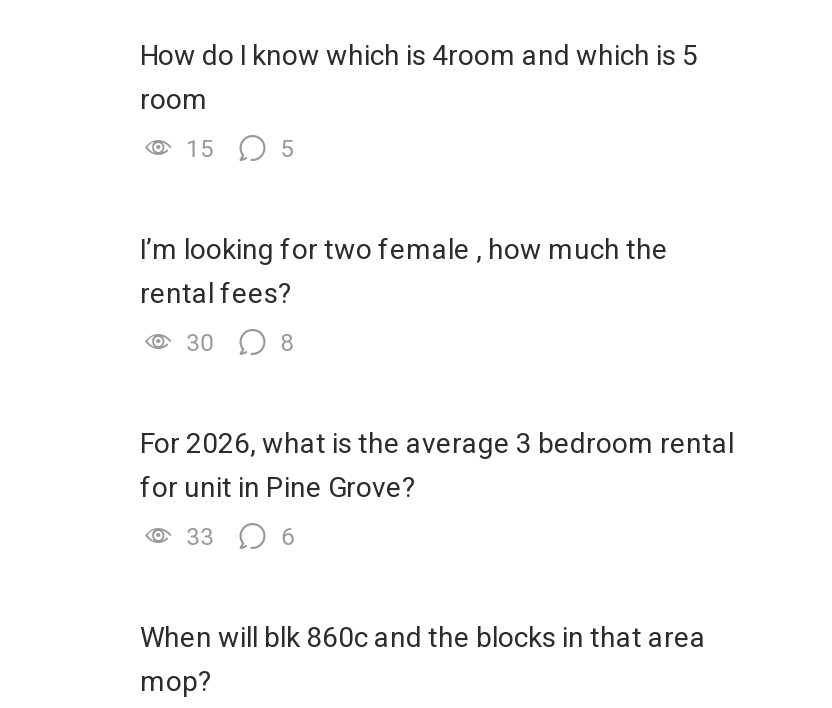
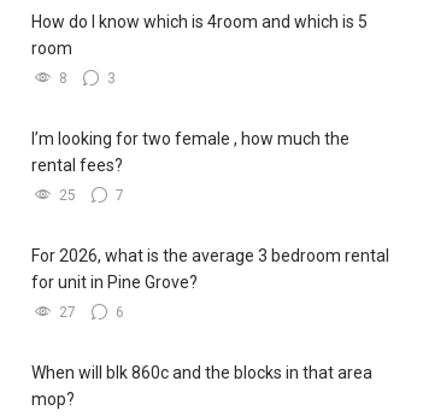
- 15
+ 8

- 5
+ 3

- 30
+ 25

- 8
+ 7

- 33
+ 27
